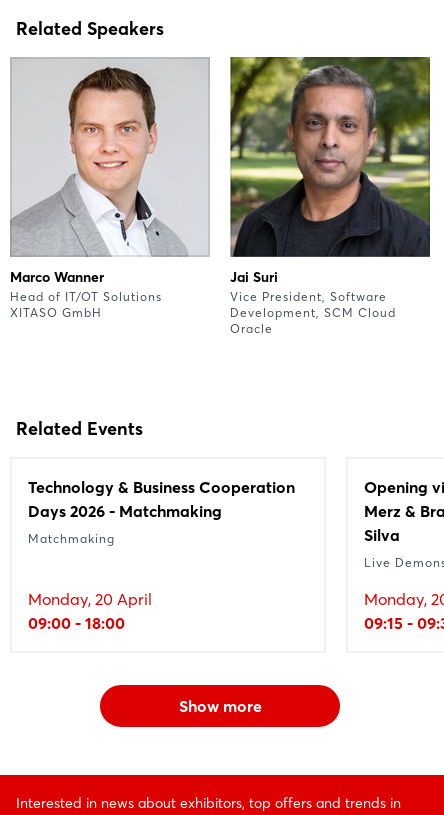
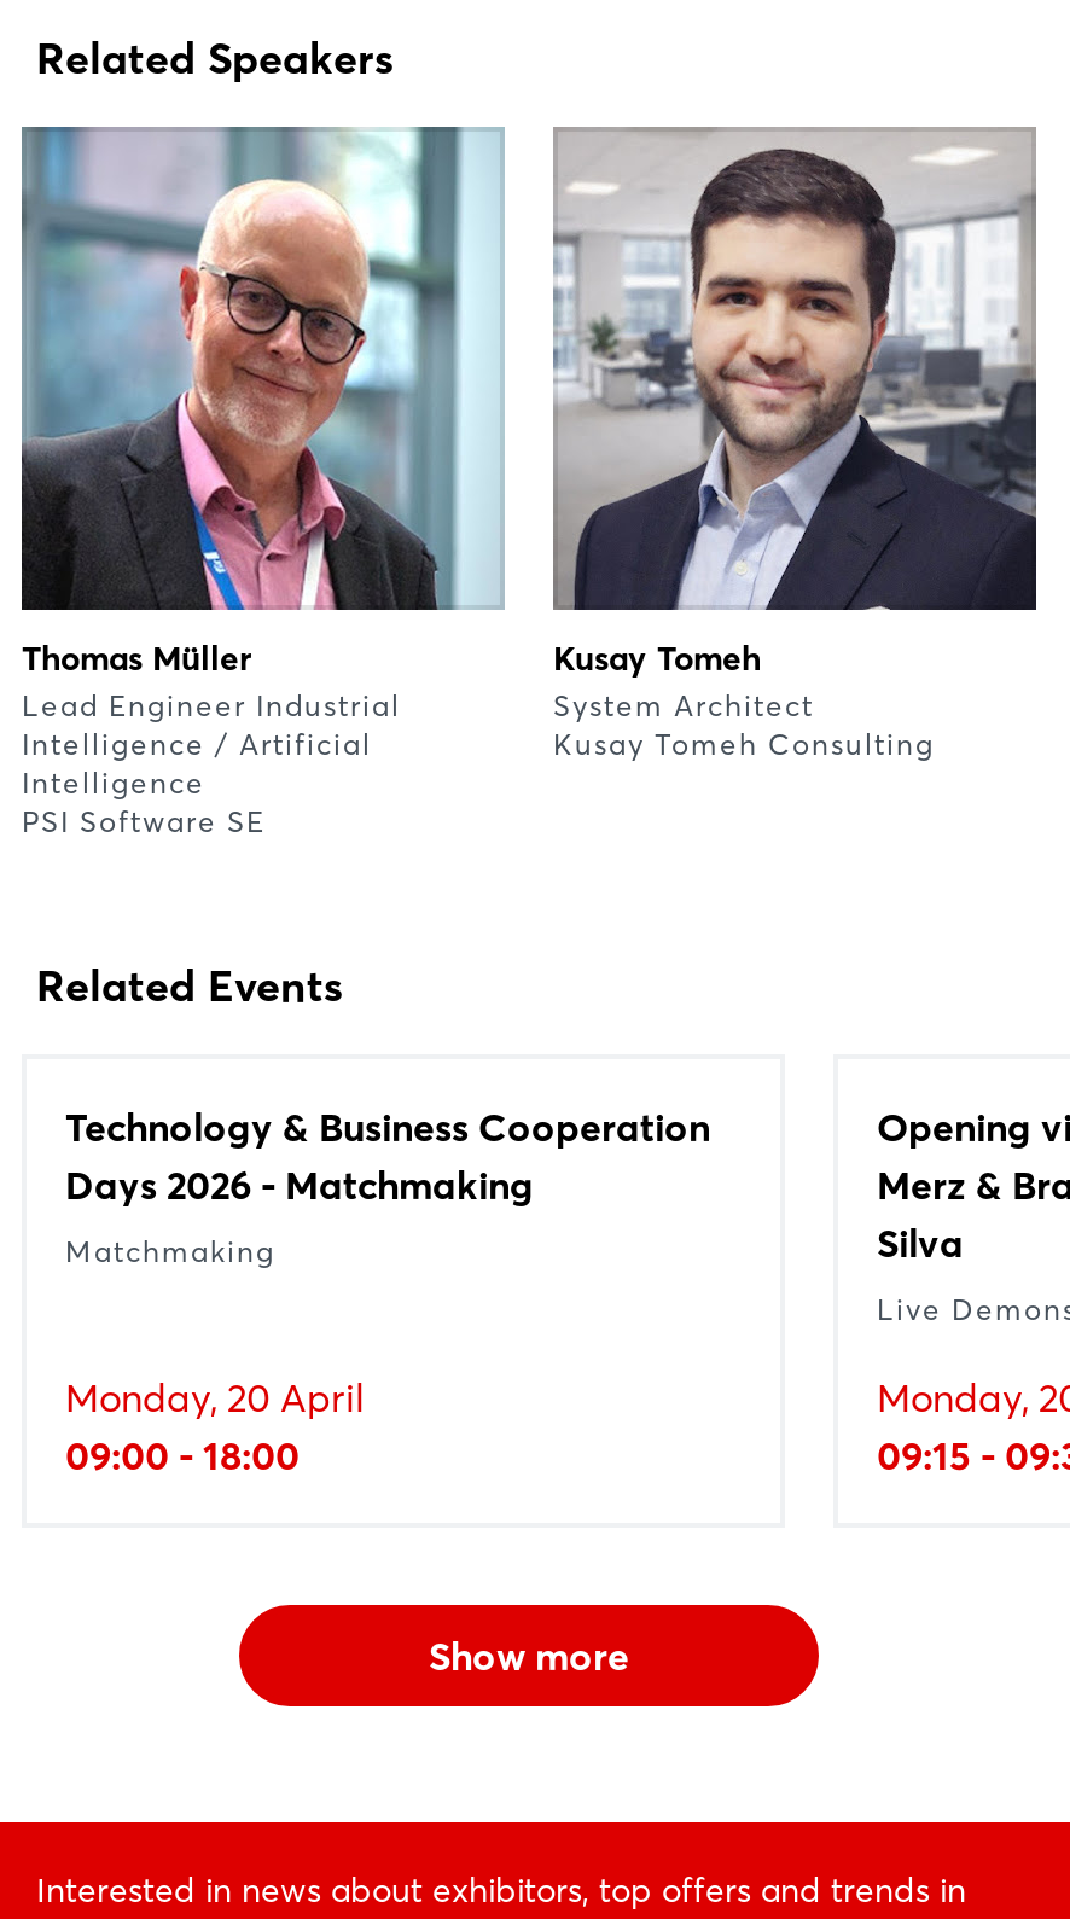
- [image]
- Marco Wanner
- Head of IT/OT Solutions
- XITASO GmbH
+ [image]
+ Thomas Müller
+ Lead Engineer Industrial
+ Intelligence / Artificial
+ Intelligence
+ PSI Software SE

- [image]
- Jai Suri
- Vice President, Software
- Development, SCM Cloud
- Oracle
+ [image]
+ Kusay Tomeh
+ System Architect
+ Kusay Tomeh Consulting
